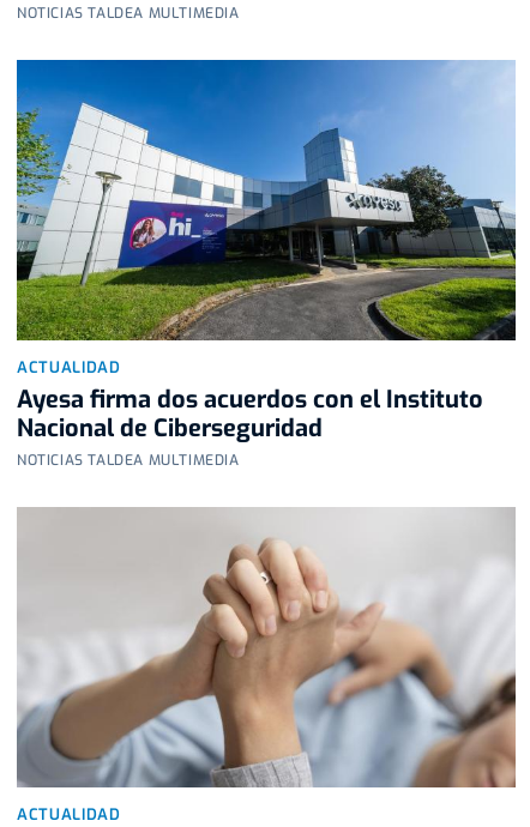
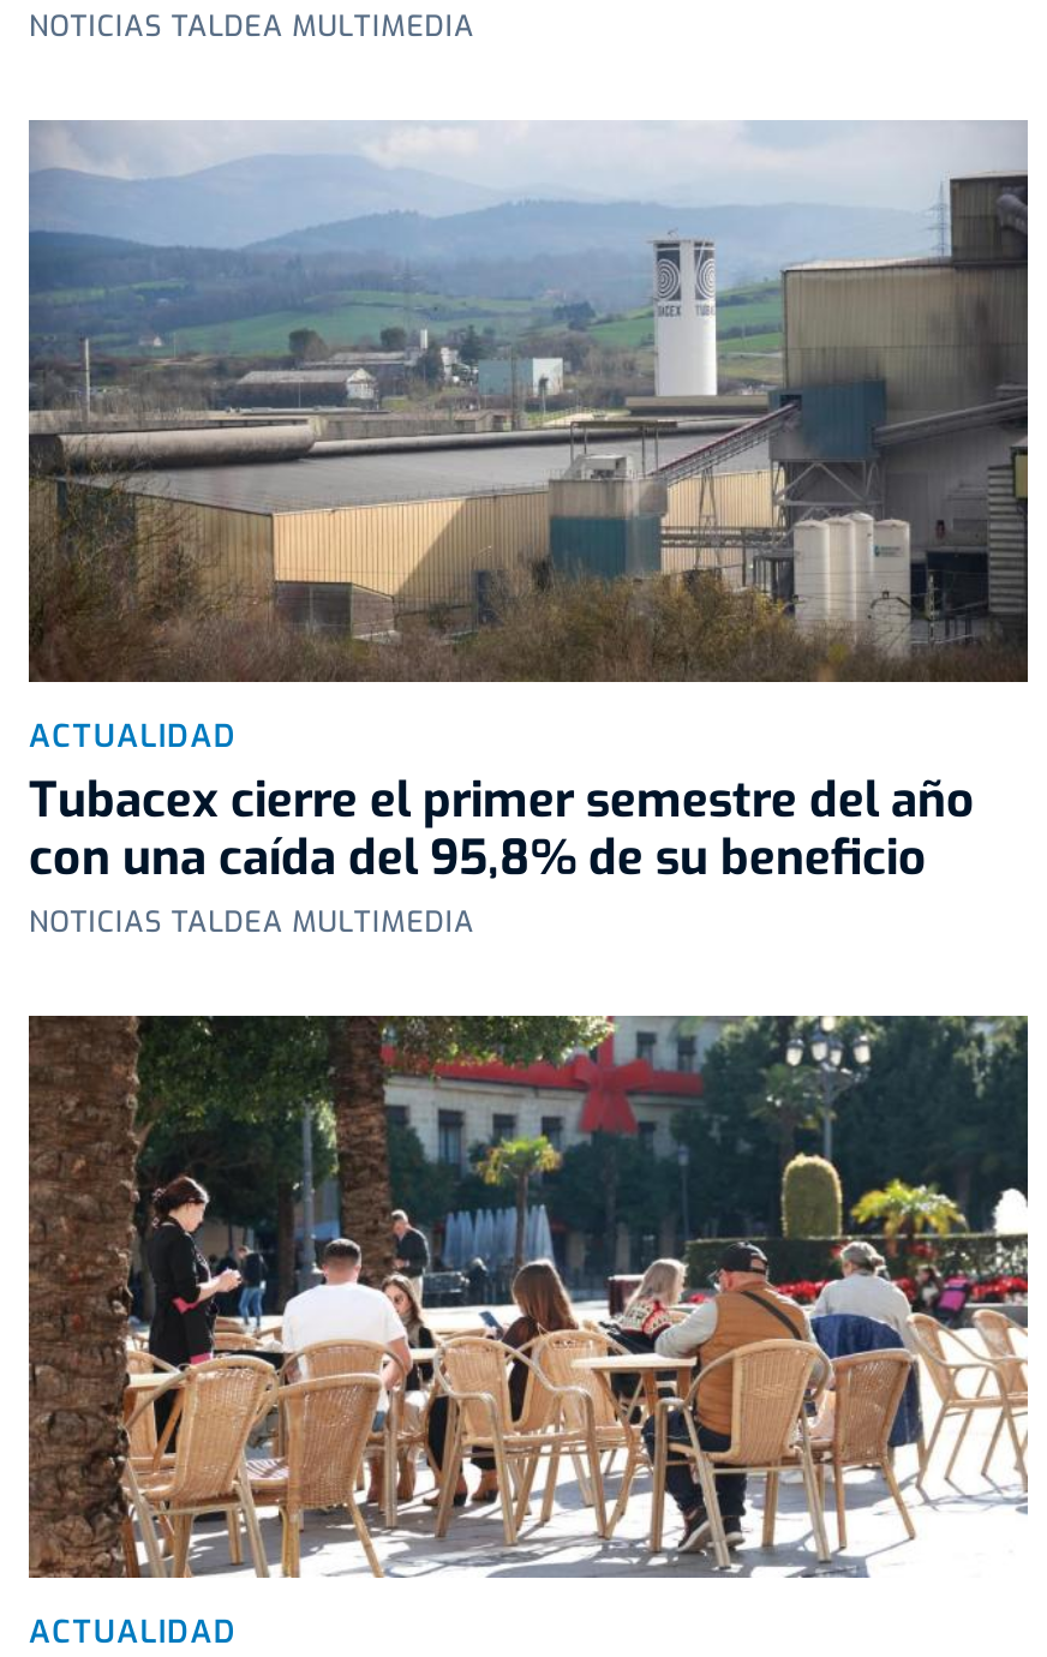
- [image]
- Ayesa firma dos acuerdos con el Instituto
- Nacional de Ciberseguridad
+ [image]
+ Tubacex cierre el primer semestre del año
+ con una caída del 95,8% de su beneficio

- [image]
+ [image]
